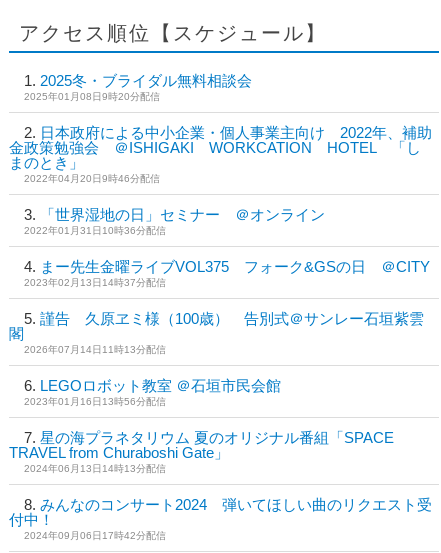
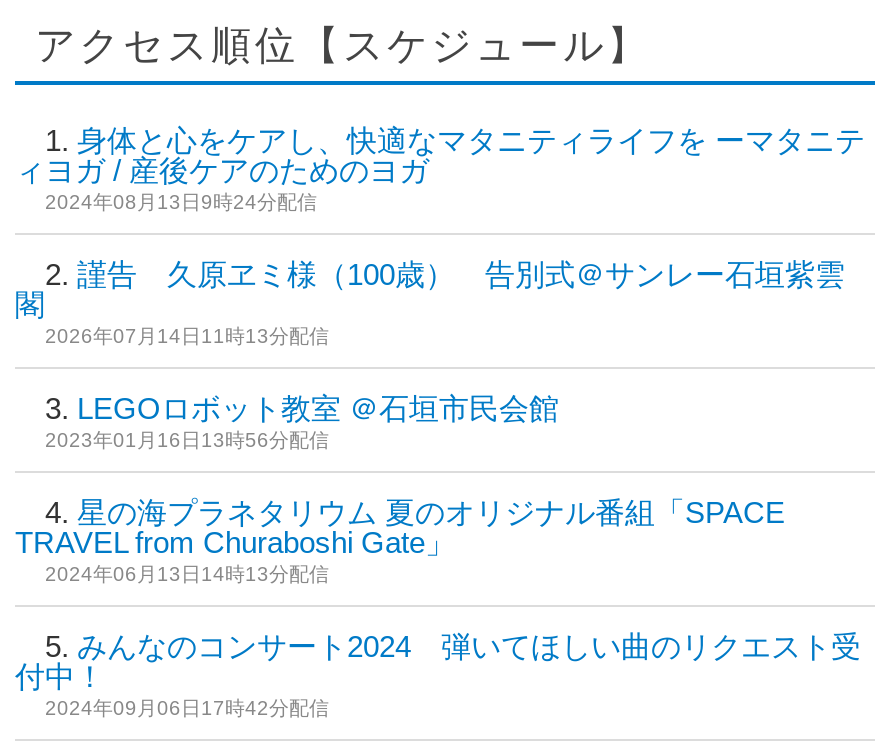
- 2025冬・ブライダル無料相談会
- 2025年01月08日9時20分配信
- 日本政府による中小企業・個人事業主向け 2022年、補助
- 金政策勉強会 ＠ISHIGAKI WORKCATION HOTEL 「し
- まのとき」
- 2022年04月20日9時46分配信
- 「世界湿地の日」セミナー ＠オンライン
- 2022年01月31日10時36分配信
- まー先生金曜ライブVOL375 フォーク&GSの日 ＠CITY
- 2023年02月13日14時37分配信
+ 身体と心をケアし、快適なマタニティライフを ーマタニテ
+ ィヨガ / 産後ケアのためのヨガ
+ 2024年08月13日9時24分配信
